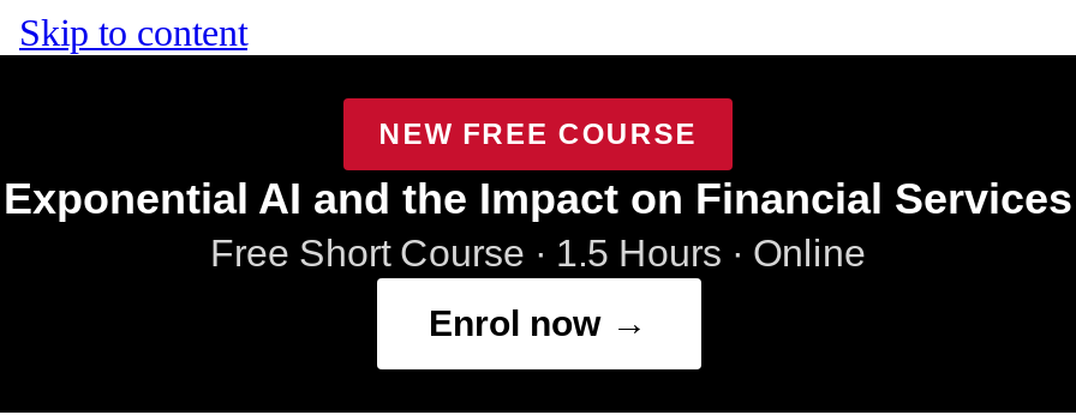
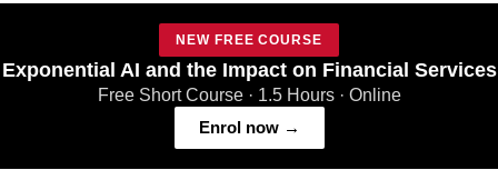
- Skip to content
